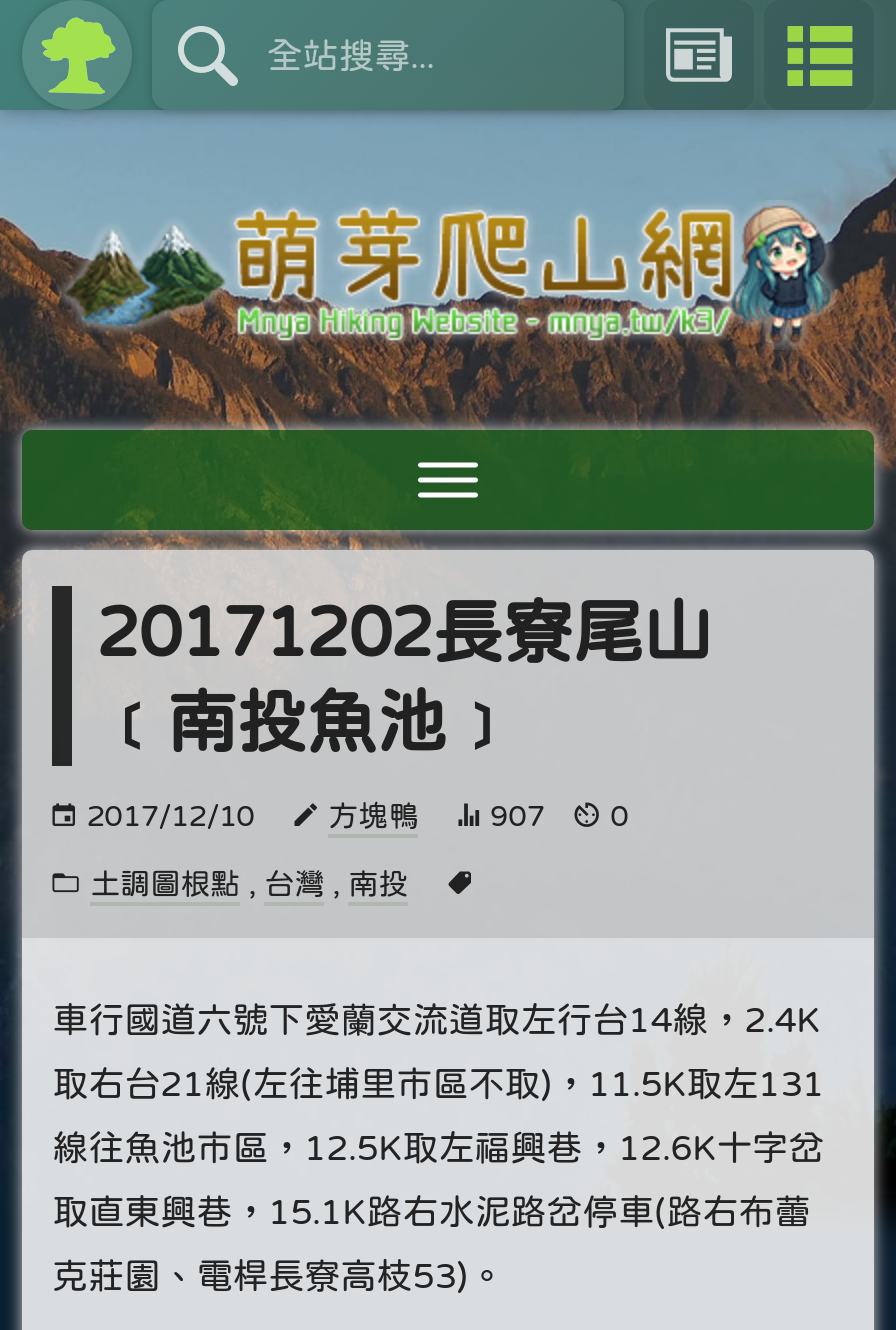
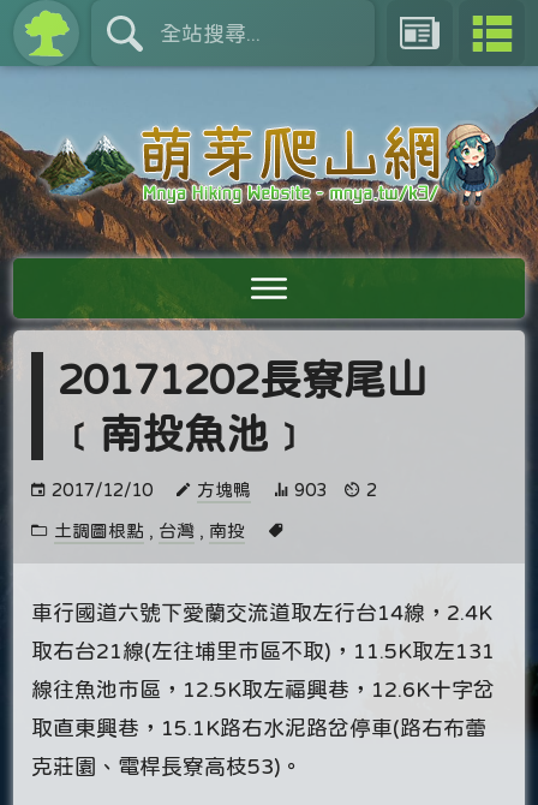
- 907
+ 903

- 0
+ 2
